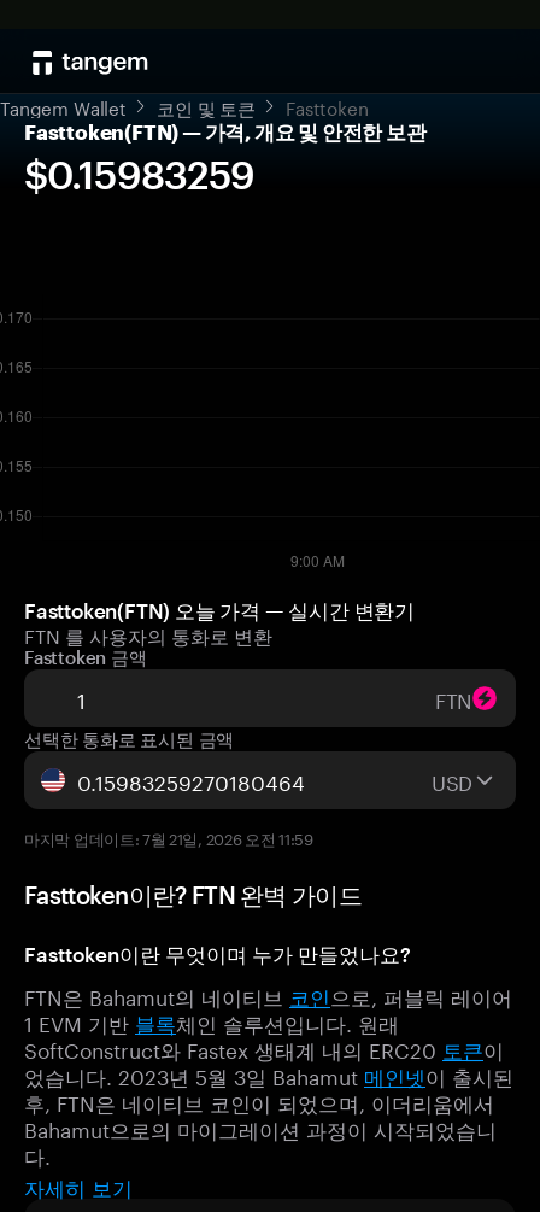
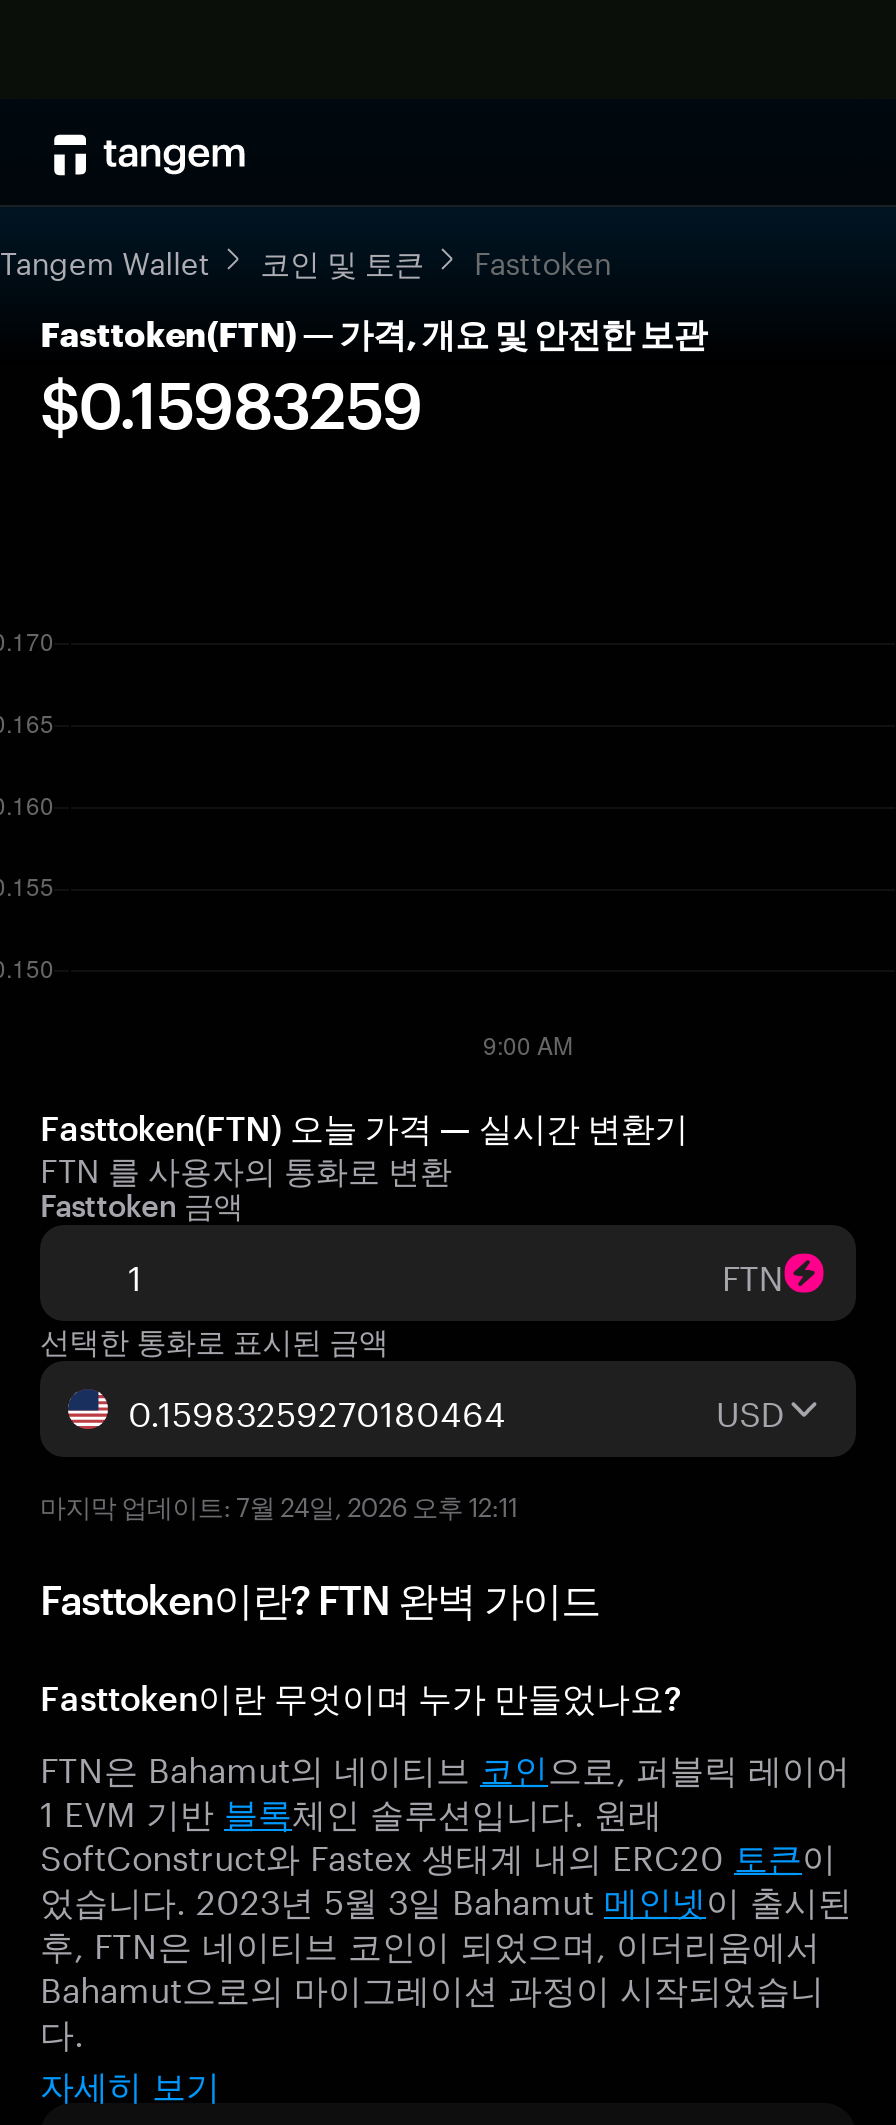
- 마지막 업데이트: 7월 21일, 2026 오전 11:59
+ 마지막 업데이트: 7월 24일, 2026 오후 12:11
